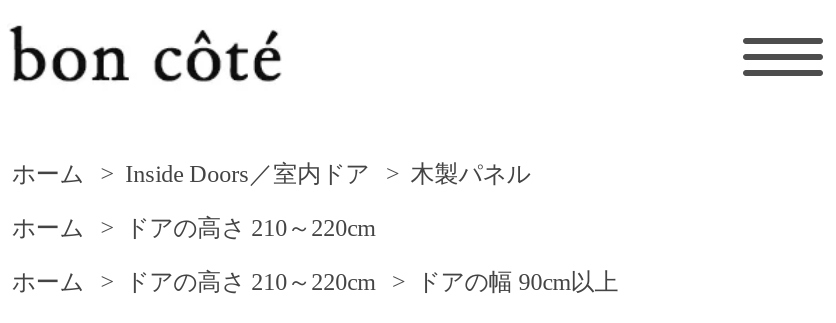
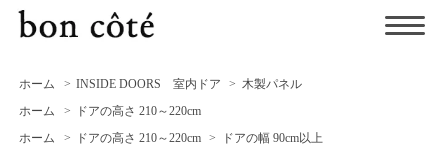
- ホーム > Inside Doors／室内ドア > 木製パネル
+ ホーム > INSIDE DOORS 室内ドア > 木製パネル
